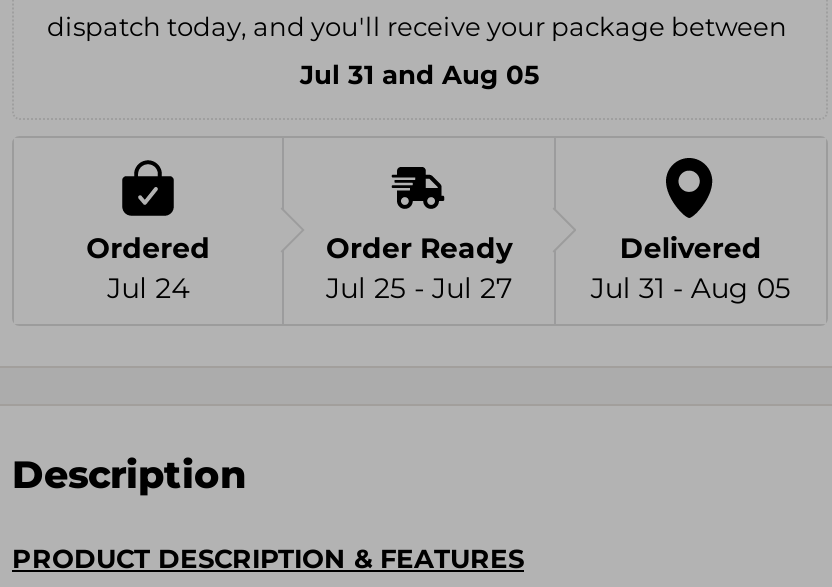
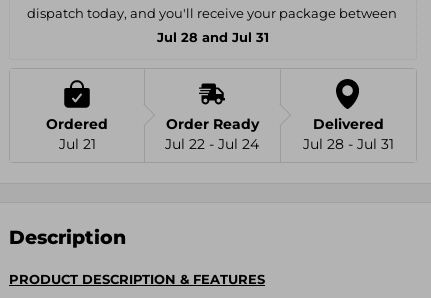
- Jul 31 and Aug 05
+ Jul 28 and Jul 31

- Jul 24
+ Jul 21

- Jul 25 - Jul 27
+ Jul 22 - Jul 24

- Jul 31 - Aug 05
+ Jul 28 - Jul 31
